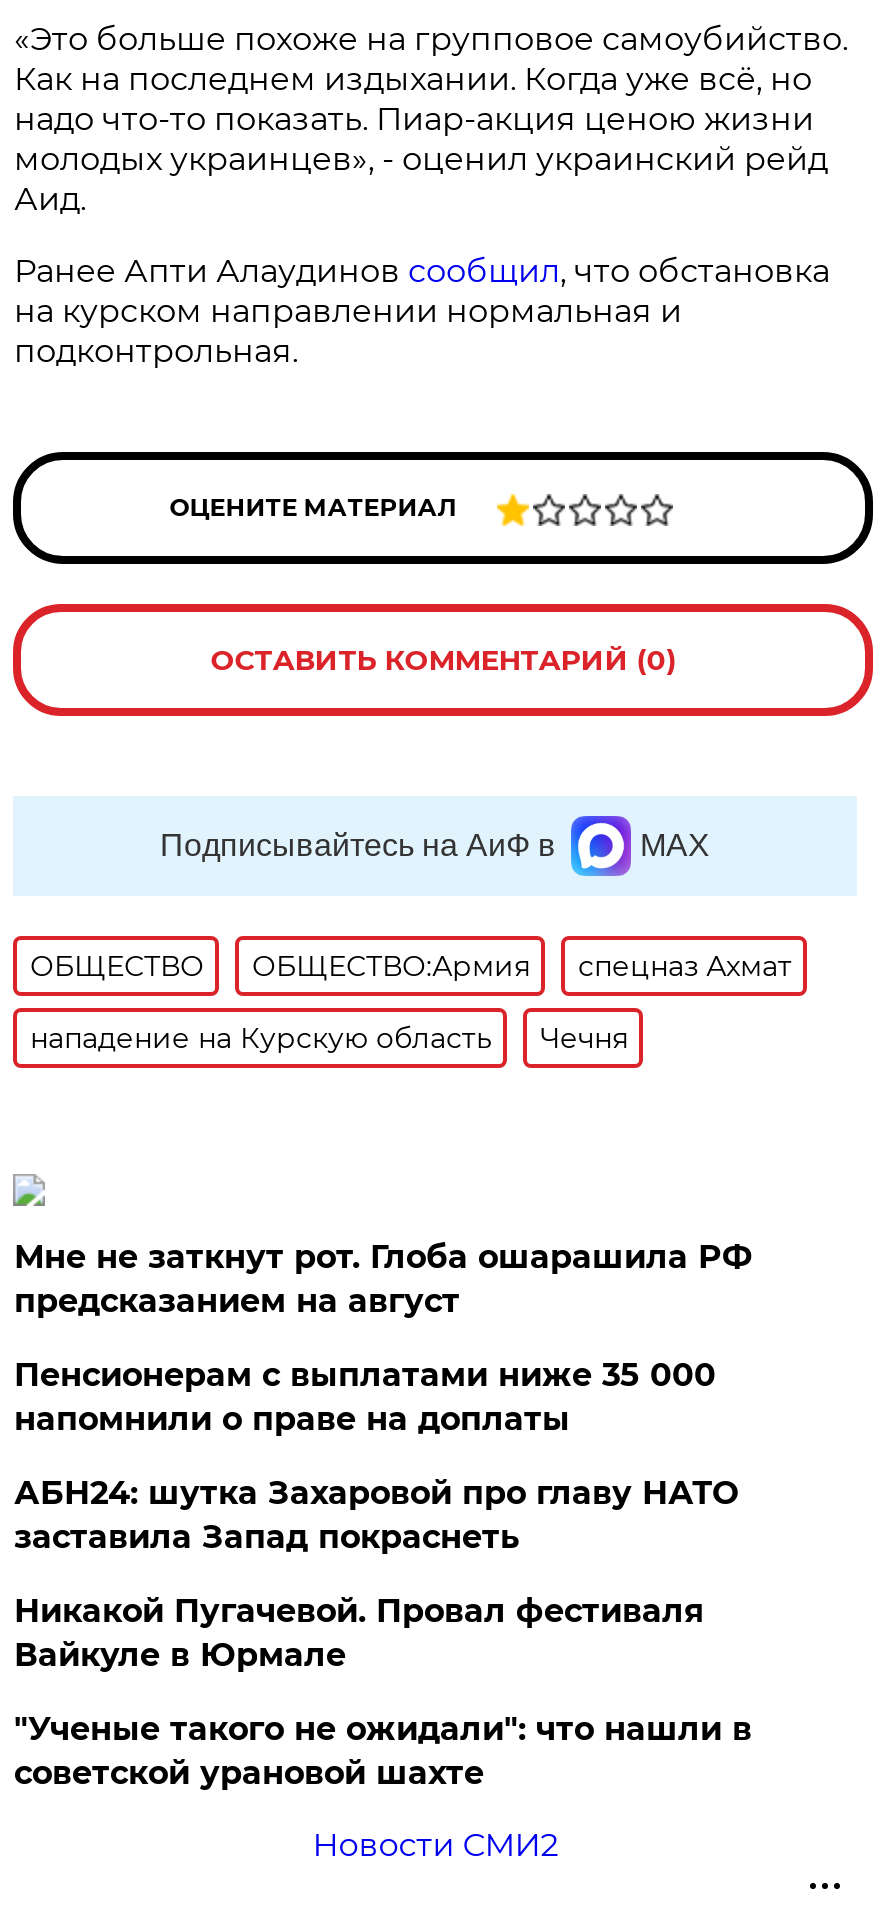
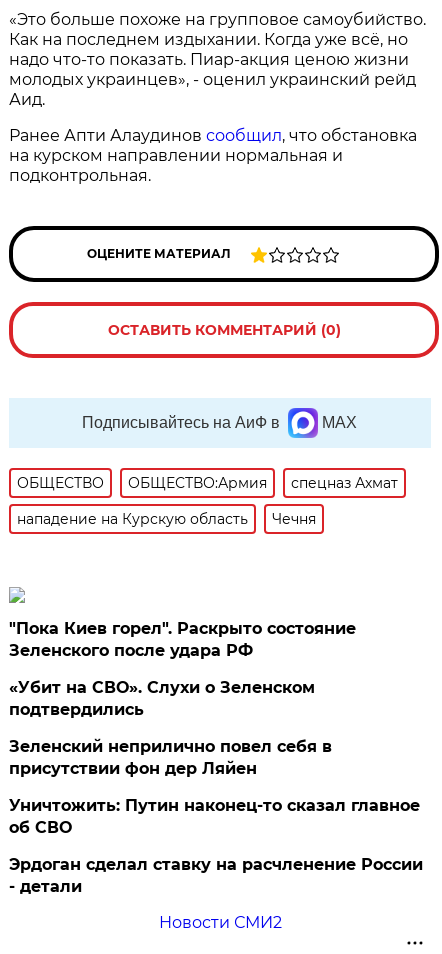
- Мне не заткнут рот. Глоба ошарашила РФ
- предсказанием на август
+ "Пока Киев горел". Раскрыто состояние
+ Зеленского после удара РФ

- Пенсионерам с выплатами ниже 35 000
- напомнили о праве на доплаты
+ «Убит на СВО». Слухи о Зеленском
+ подтвердились

- АБН24: шутка Захаровой про главу НАТО
- заставила Запад покраснеть
+ Зеленский неприлично повел cебя в
+ присутствии фон дер Ляйен

- Никакой Пугачевой. Провал фестиваля
- Вайкуле в Юрмале
+ Уничтожить: Путин наконец-то сказал главное
+ об СВО

- "Ученые такого не ожидали": что нашли в
- советской урановой шахте
+ Эрдоган сделал ставку на расчленение России
+ - детали
